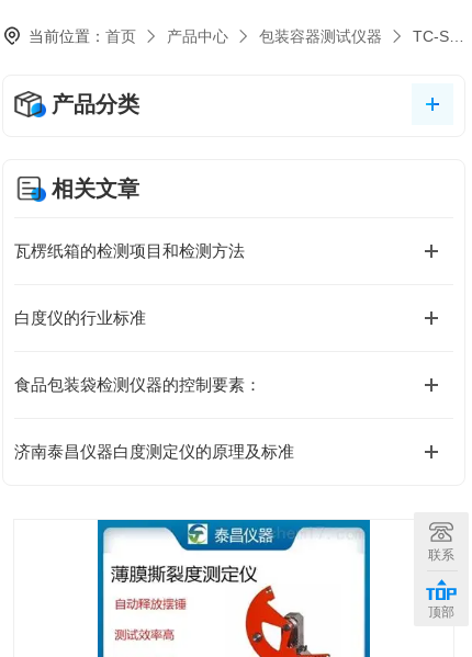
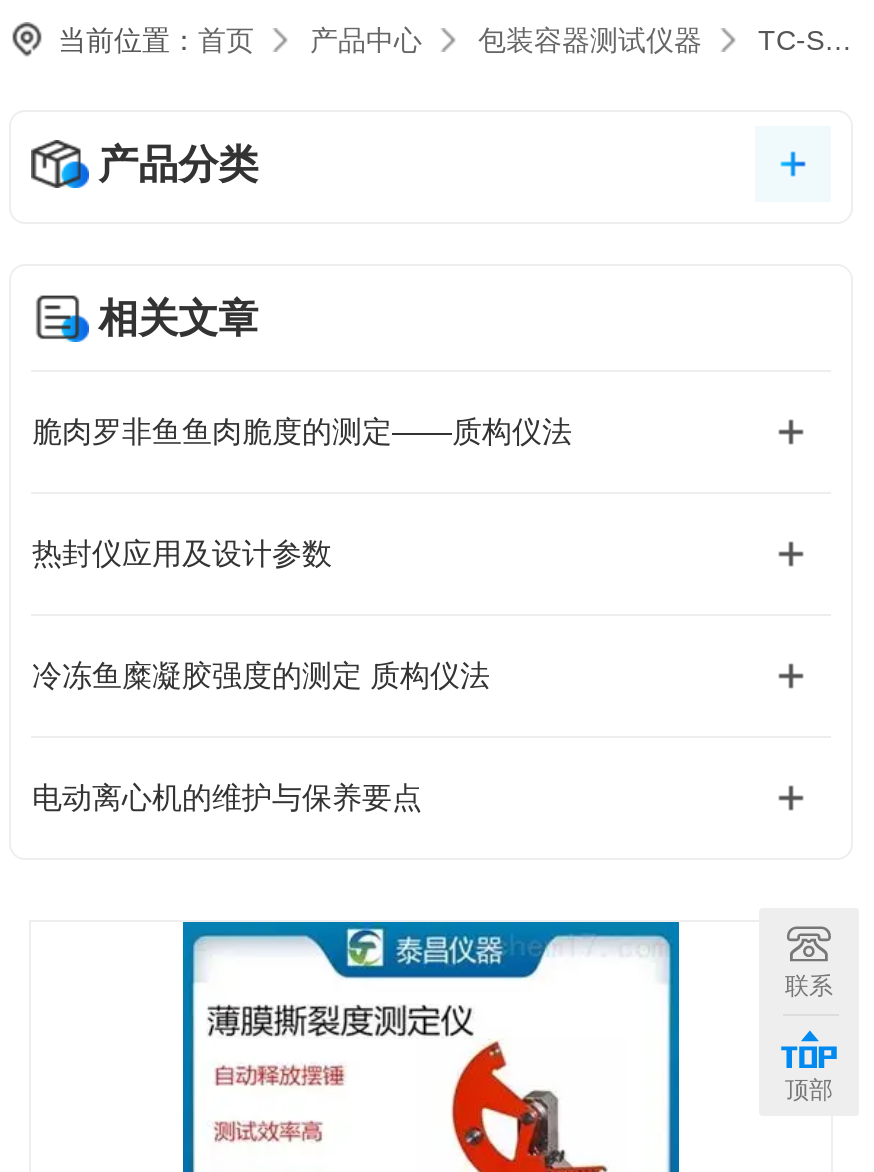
- 瓦楞纸箱的检测项目和检测方法
+ 脆肉罗非鱼鱼肉脆度的测定——质构仪法

- 白度仪的行业标准
+ 热封仪应用及设计参数

- 食品包装袋检测仪器的控制要素：
+ 冷冻鱼糜凝胶强度的测定 质构仪法

- 济南泰昌仪器白度测定仪的原理及标准
+ 电动离心机的维护与保养要点
